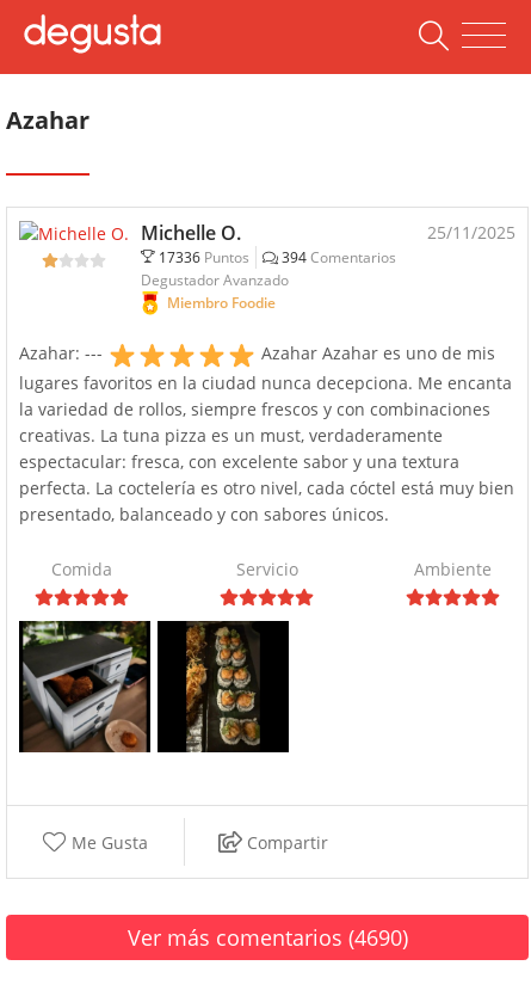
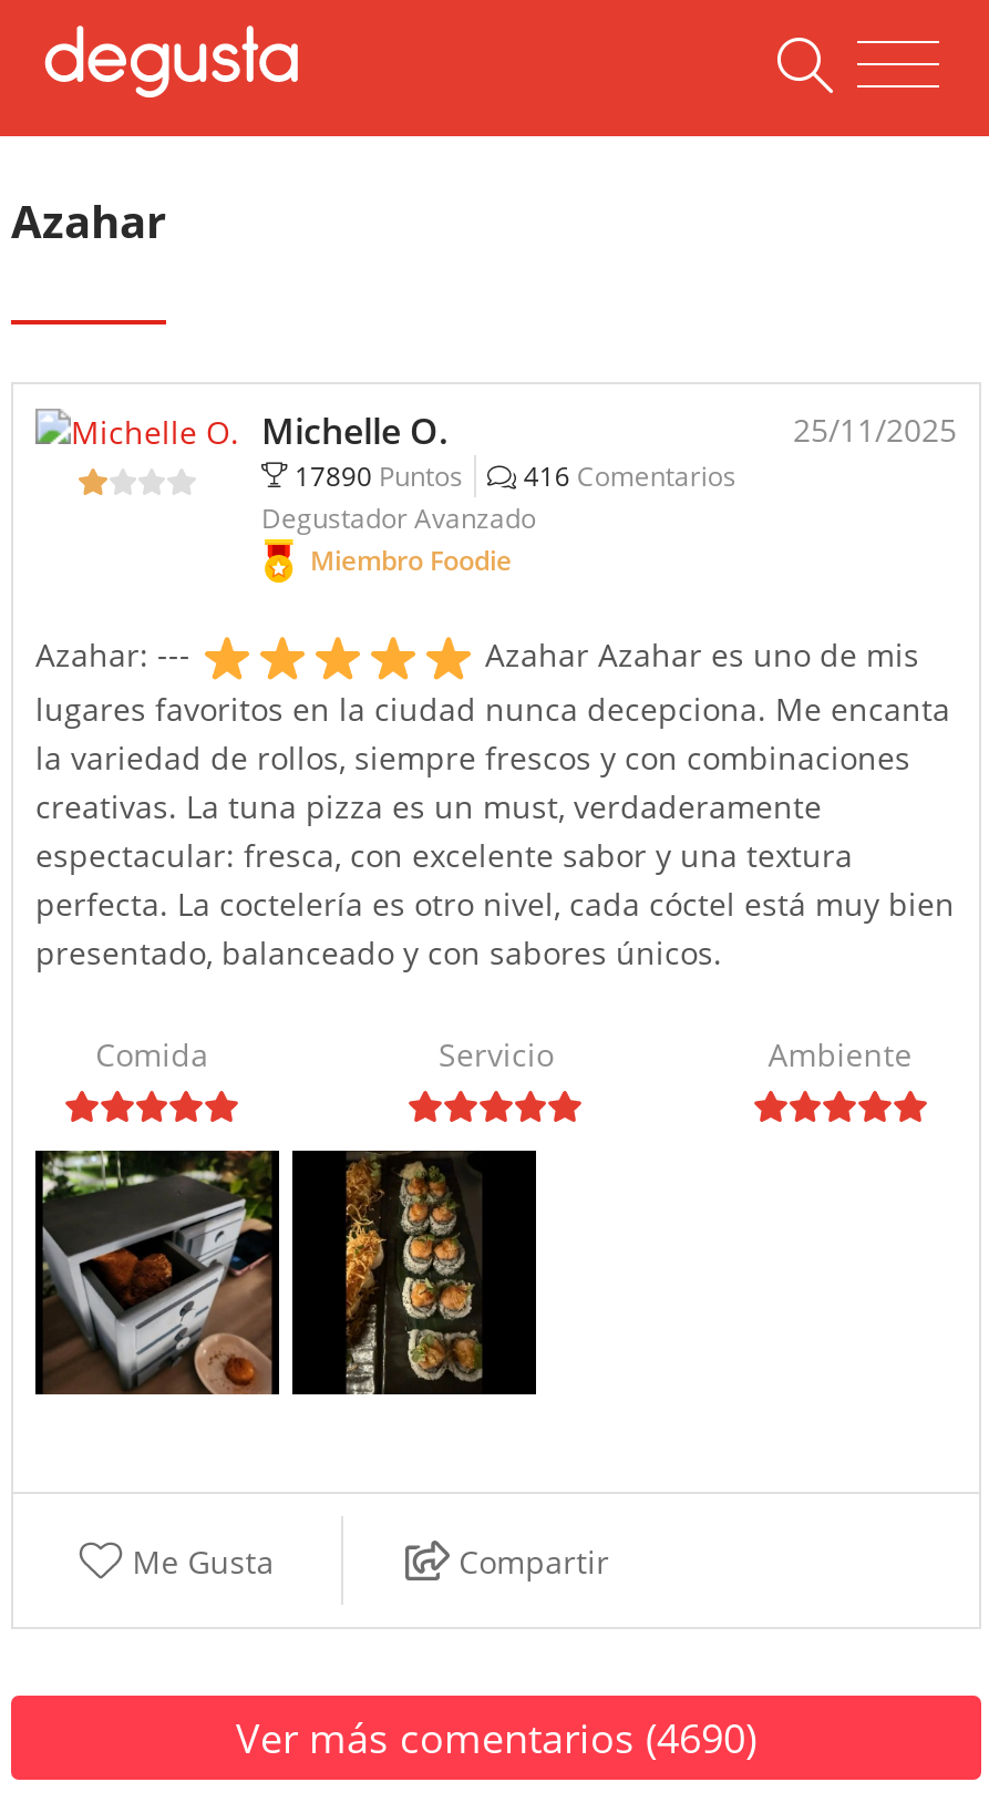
- 17336 Puntos
+ 17890 Puntos

- 394 Comentarios
+ 416 Comentarios
